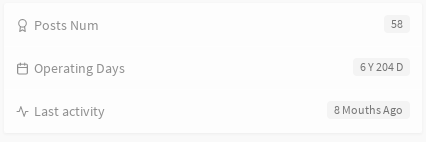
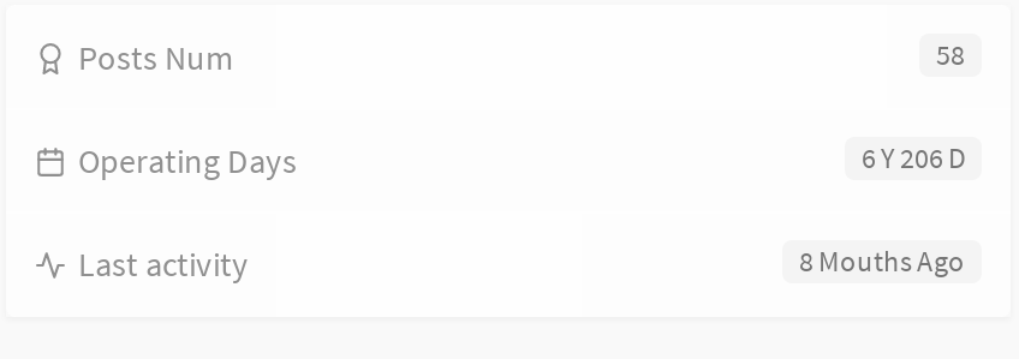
- 6 Y 204 D
+ 6 Y 206 D
